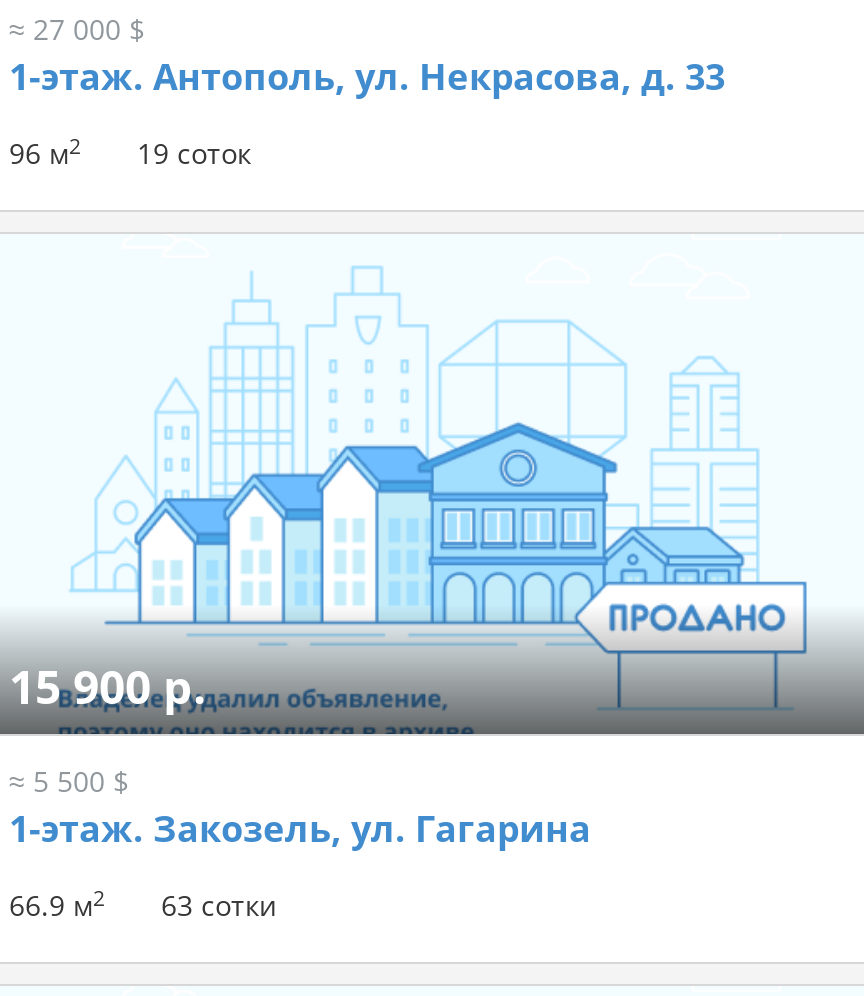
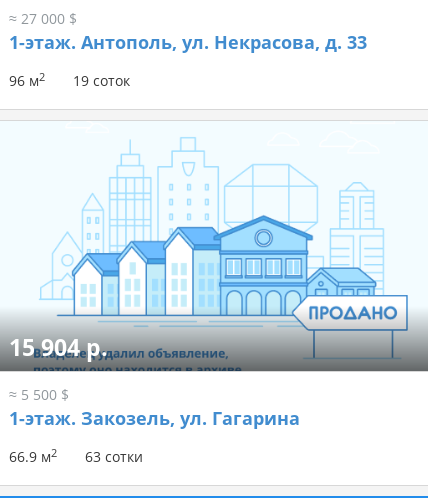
- 15 900 р.
+ 15 904 р.
